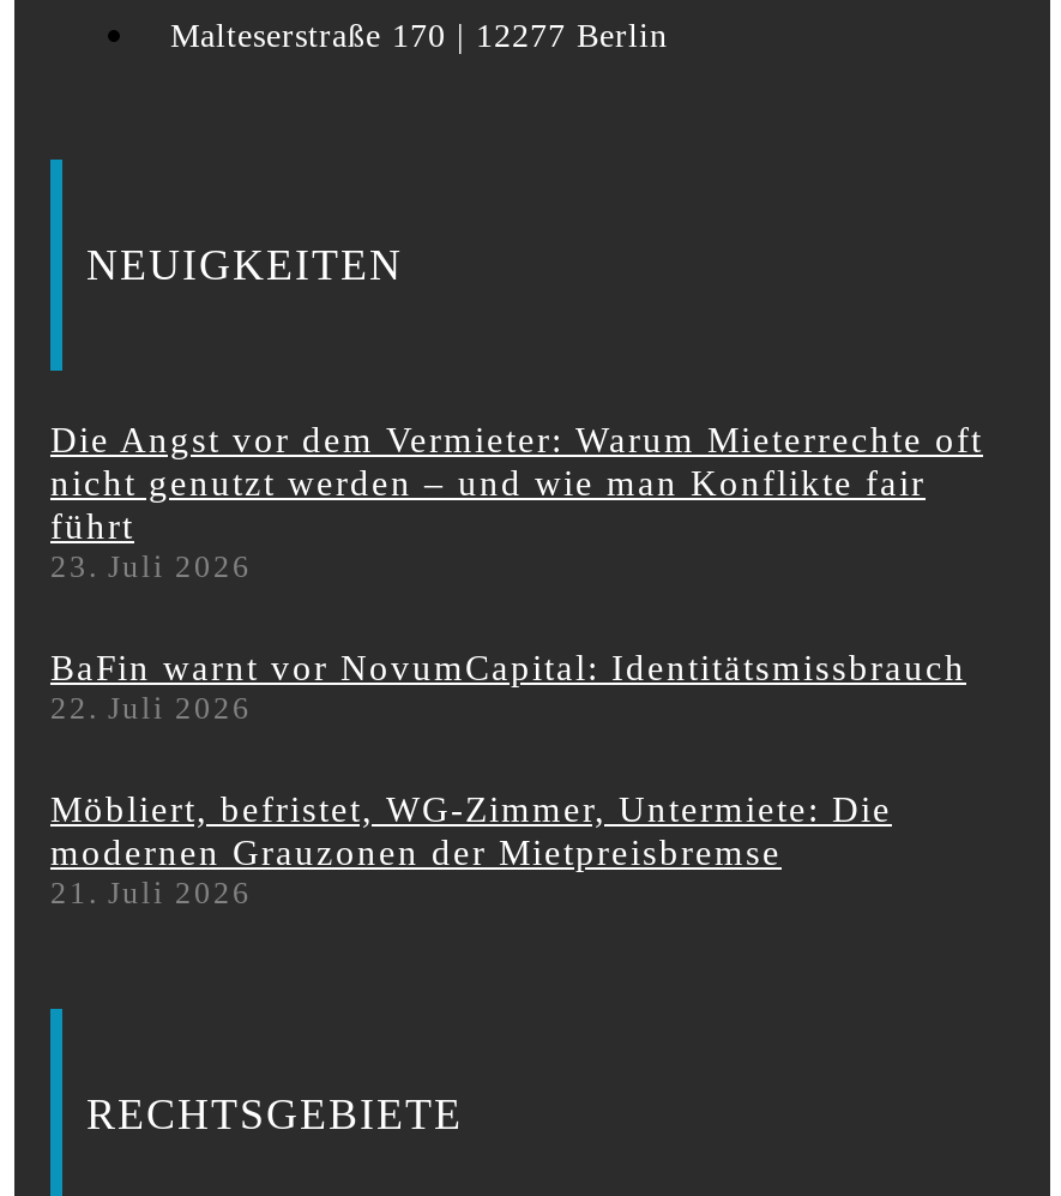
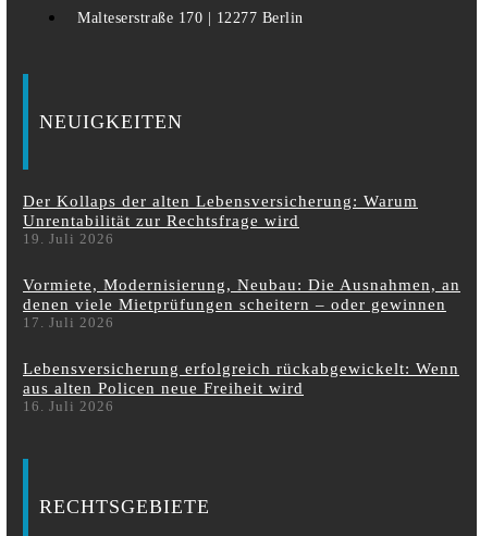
- Die Angst vor dem Vermieter: Warum Mieterrechte oft
- nicht genutzt werden – und wie man Konflikte fair
- führt
- 23. Juli 2026
+ Der Kollaps der alten Lebensversicherung: Warum
+ Unrentabilität zur Rechtsfrage wird
+ 19. Juli 2026

- BaFin warnt vor NovumCapital: Identitätsmissbrauch
- 22. Juli 2026
+ Vormiete, Modernisierung, Neubau: Die Ausnahmen, an
+ denen viele Mietprüfungen scheitern – oder gewinnen
+ 17. Juli 2026

- Möbliert, befristet, WG-Zimmer, Untermiete: Die
- modernen Grauzonen der Mietpreisbremse
- 21. Juli 2026
+ Lebensversicherung erfolgreich rückabgewickelt: Wenn
+ aus alten Policen neue Freiheit wird
+ 16. Juli 2026
